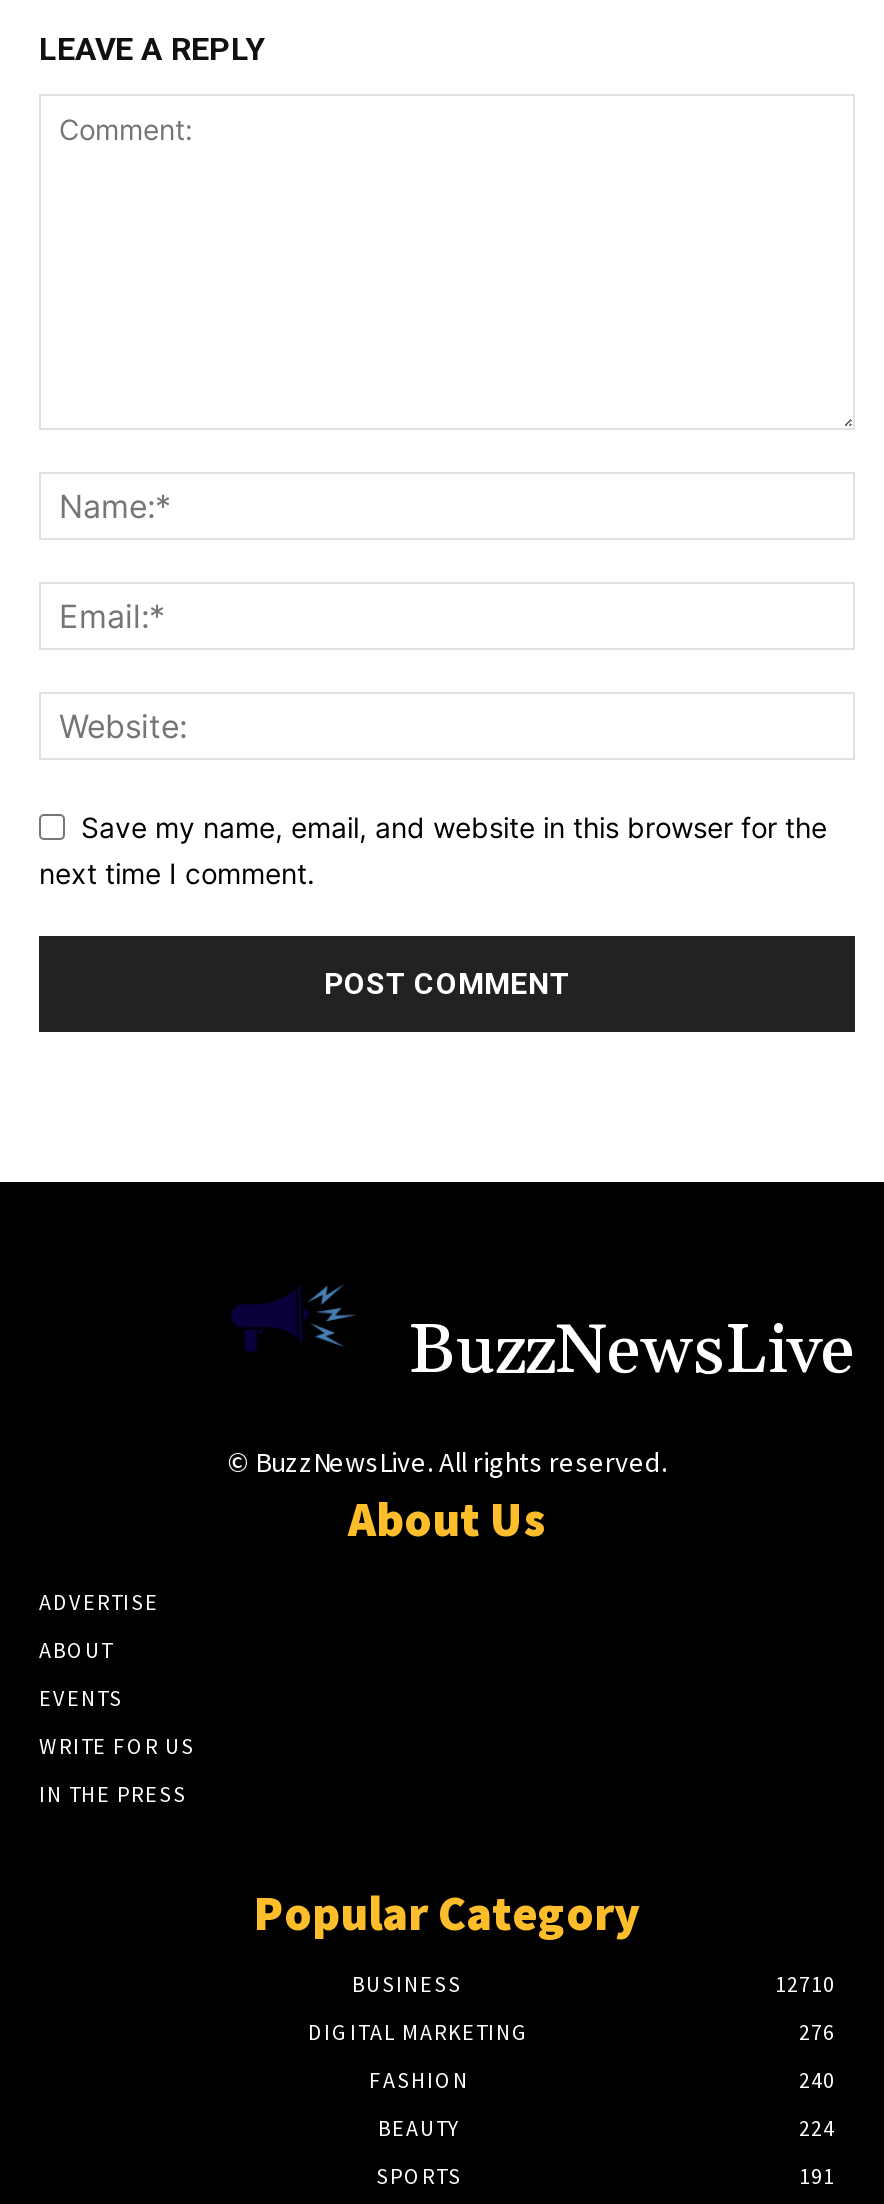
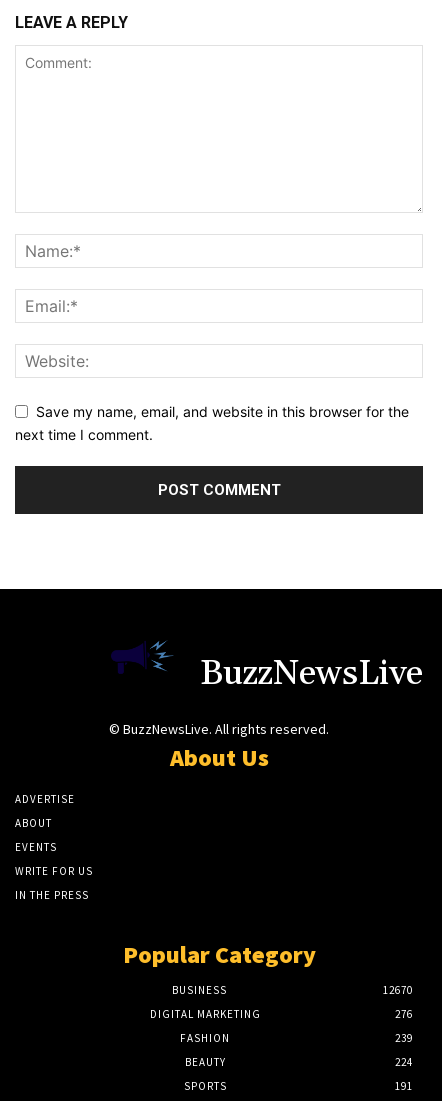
- 12710
+ 12670

- 240
+ 239
